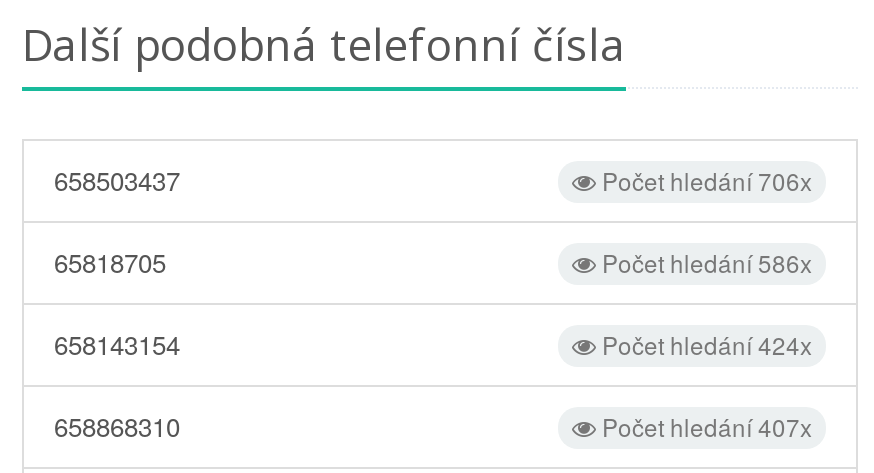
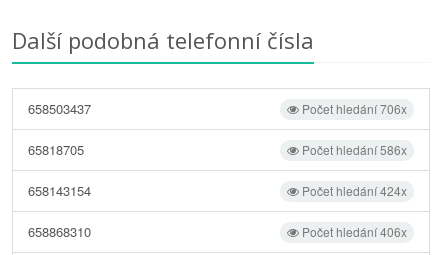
- Počet hledání 407x
+ Počet hledání 406x
